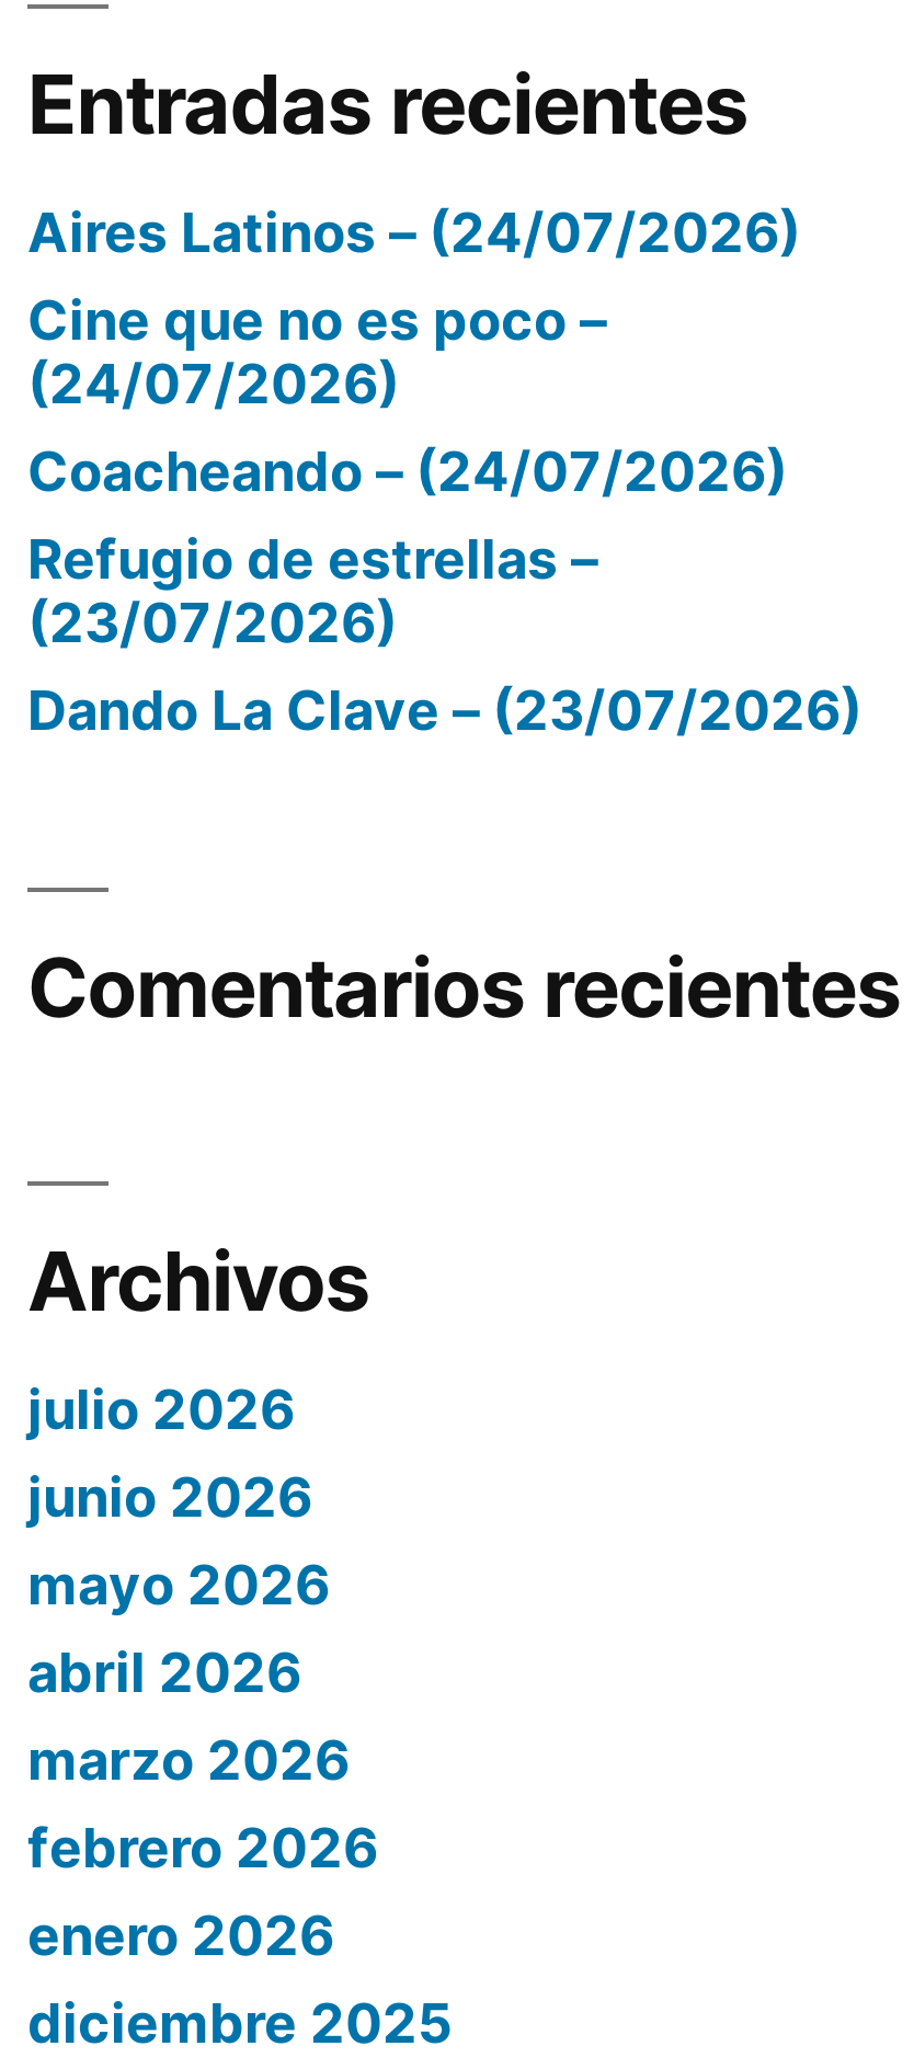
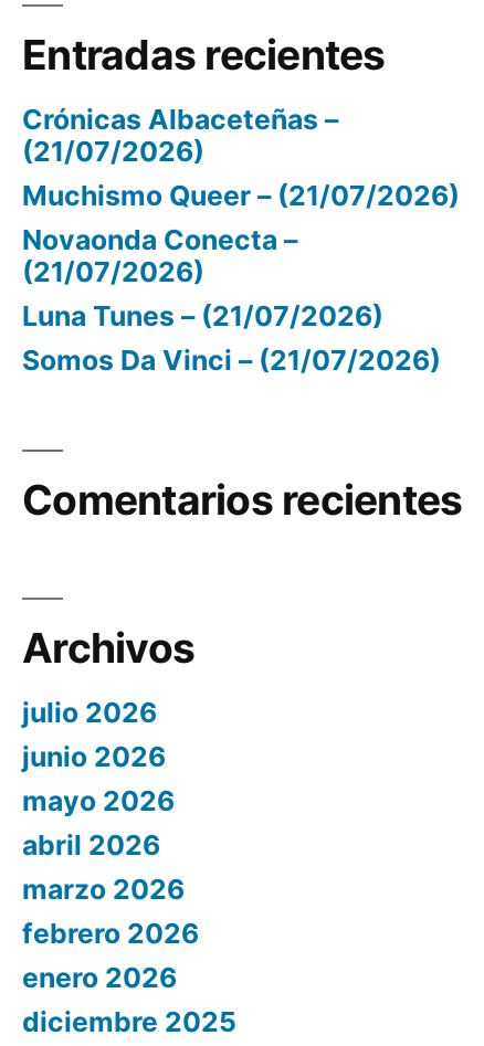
- Aires Latinos – (24/07/2026)
- Cine que no es poco –
- (24/07/2026)
- Coacheando – (24/07/2026)
- Refugio de estrellas –
- (23/07/2026)
- Dando La Clave – (23/07/2026)
+ Crónicas Albaceteñas –
+ (21/07/2026)
+ Muchismo Queer – (21/07/2026)
+ Novaonda Conecta –
+ (21/07/2026)
+ Luna Tunes – (21/07/2026)
+ Somos Da Vinci – (21/07/2026)
